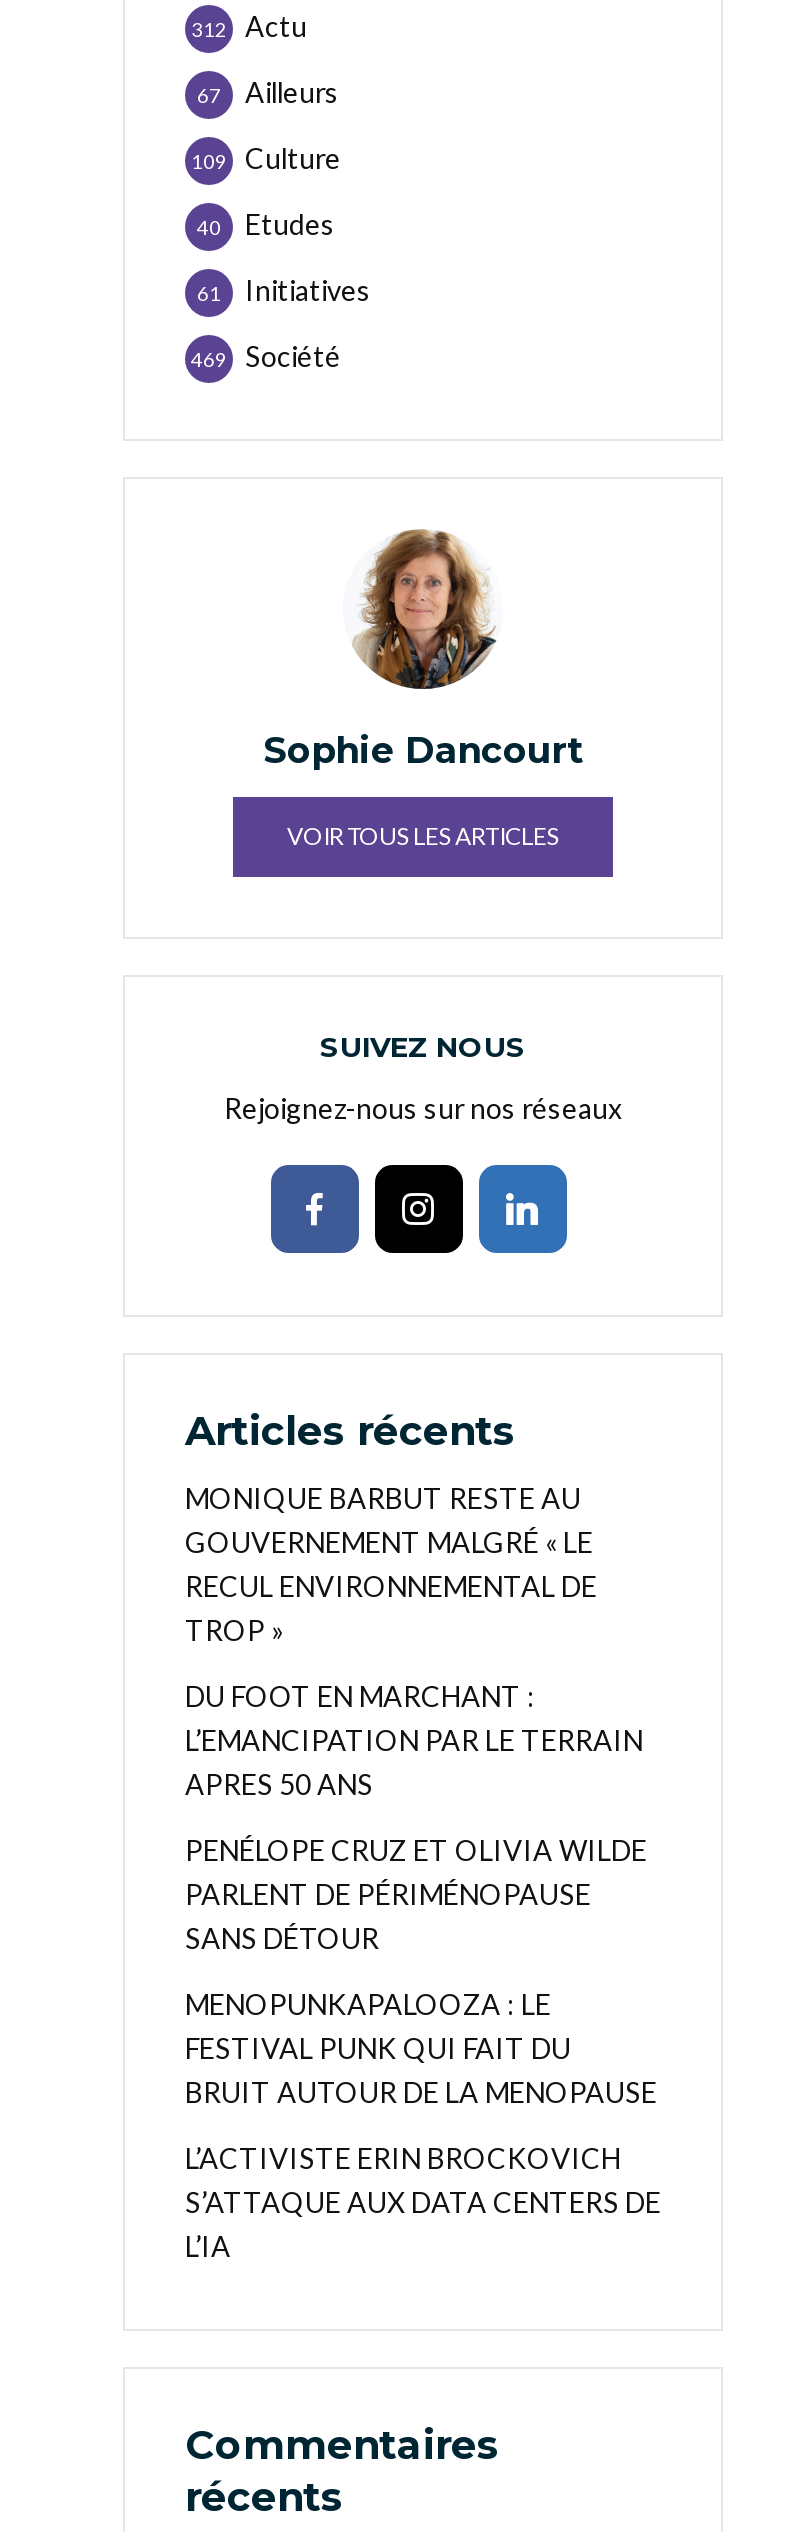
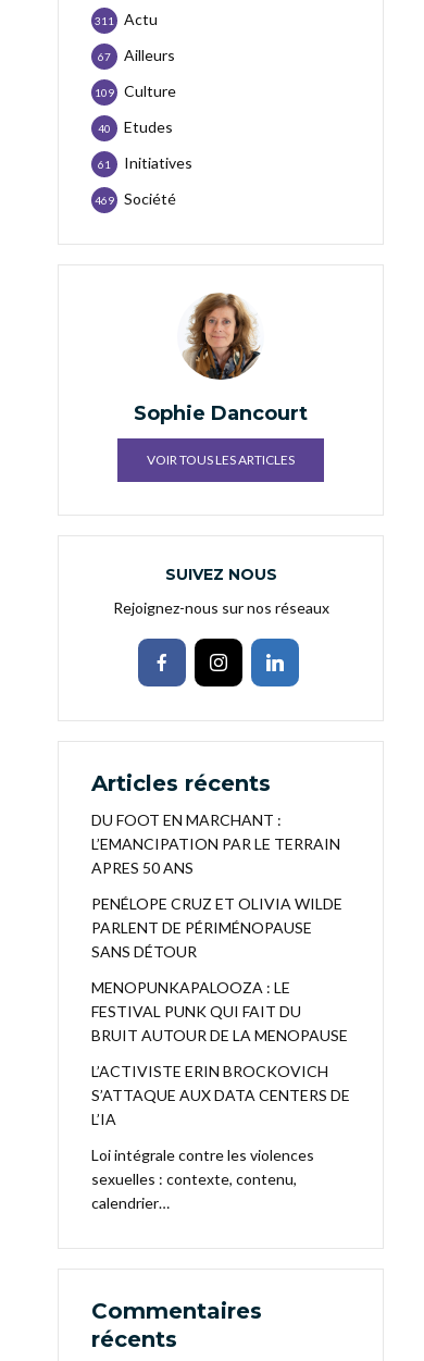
- 312 Actu
+ 311 Actu

- MONIQUE BARBUT RESTE AU
- GOUVERNEMENT MALGRÉ « LE
- RECUL ENVIRONNEMENTAL DE
- TROP »

moved up: DU FOOT EN MARCHANT : | L’EMANCIPATION PAR LE TERRAIN | APRES 50 ANS | ... | S’ATTAQUE AUX DATA CENTERS DE | L’IA

+ Loi intégrale contre les violences
+ sexuelles : contexte, contenu,
+ calendrier…
